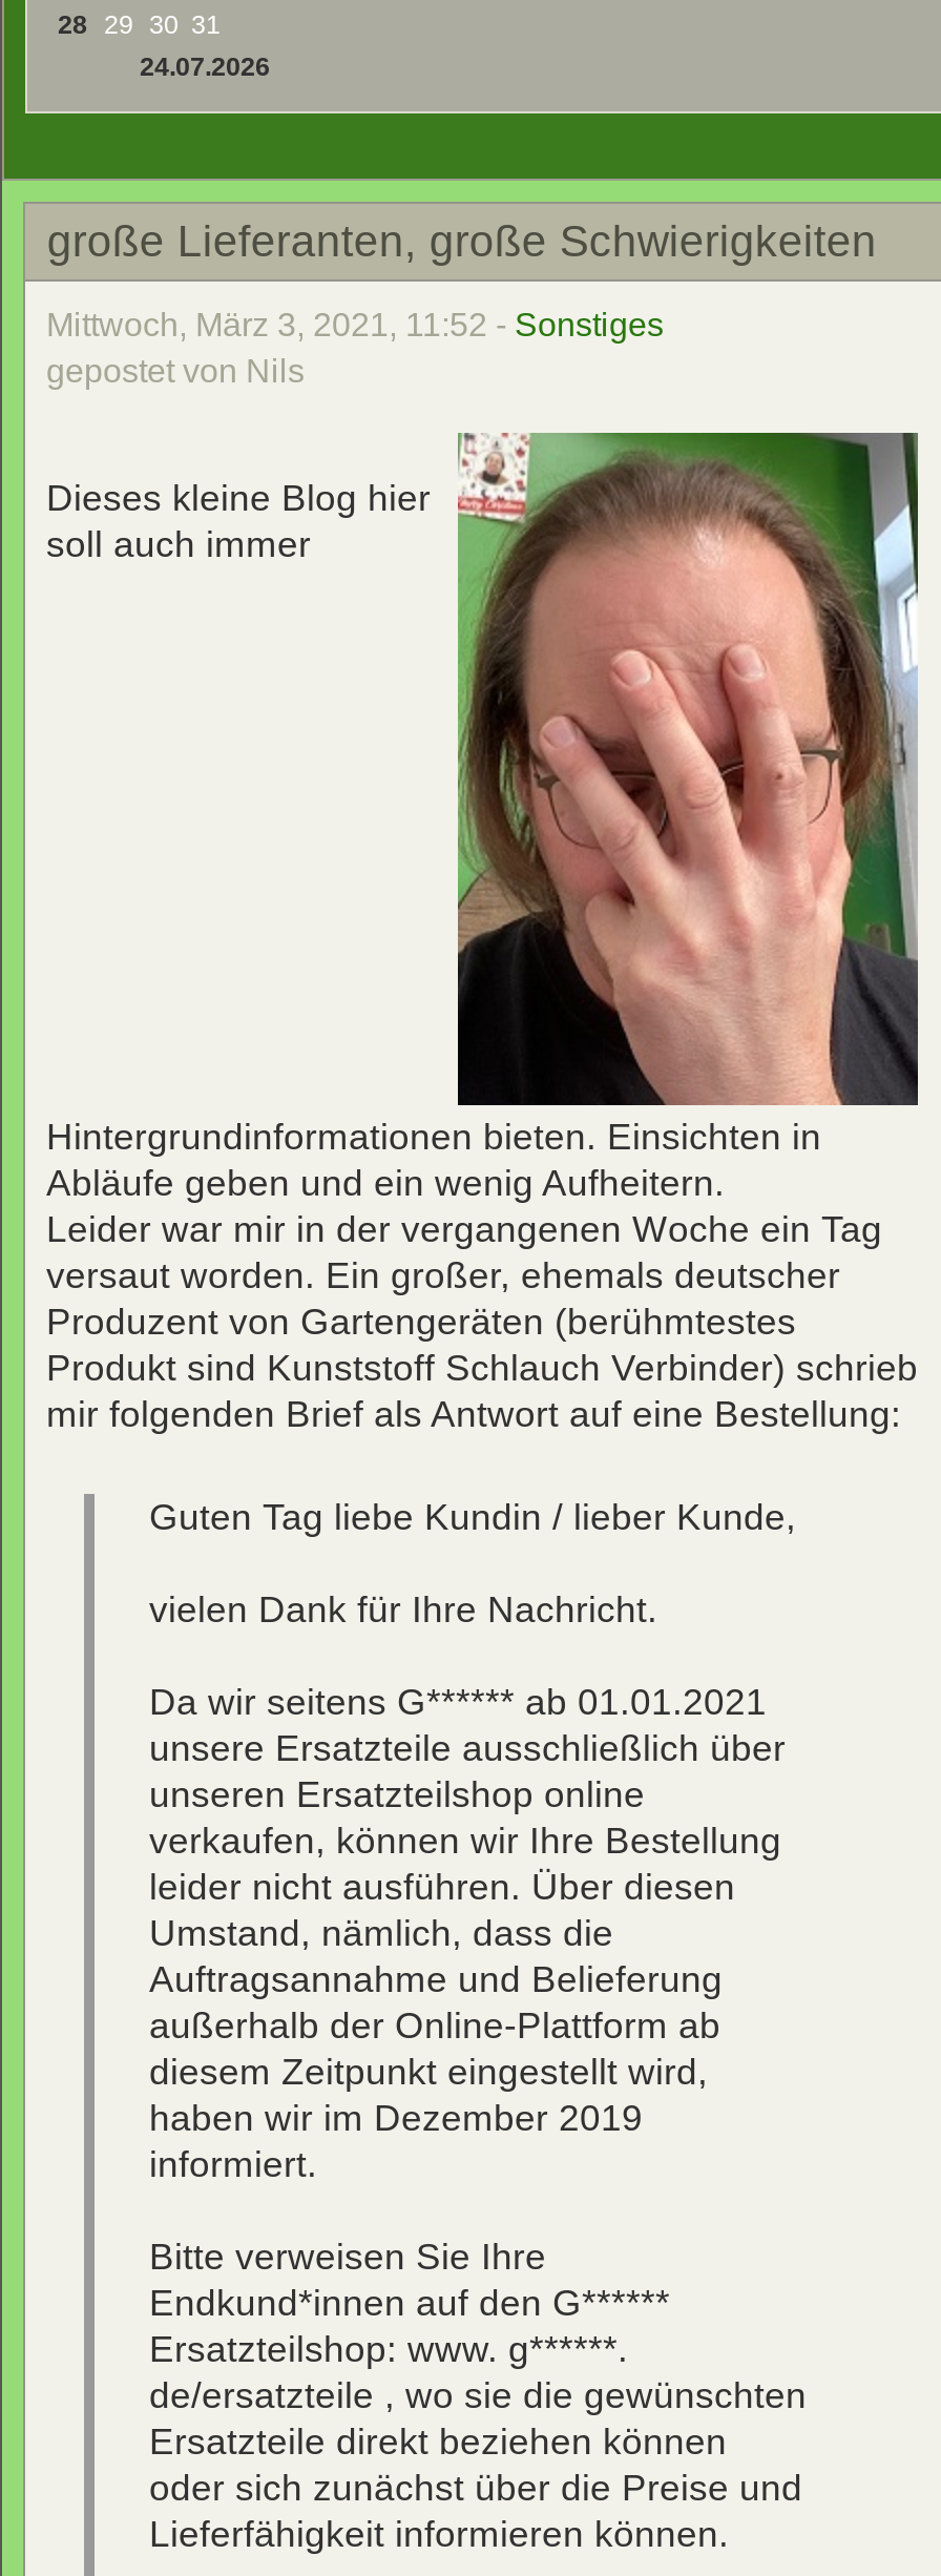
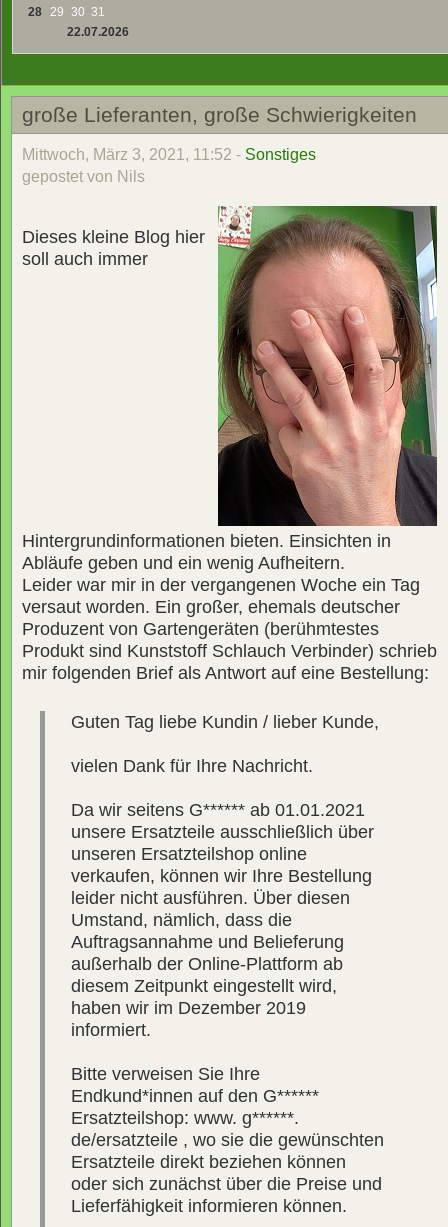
- 24.07.2026
+ 22.07.2026
